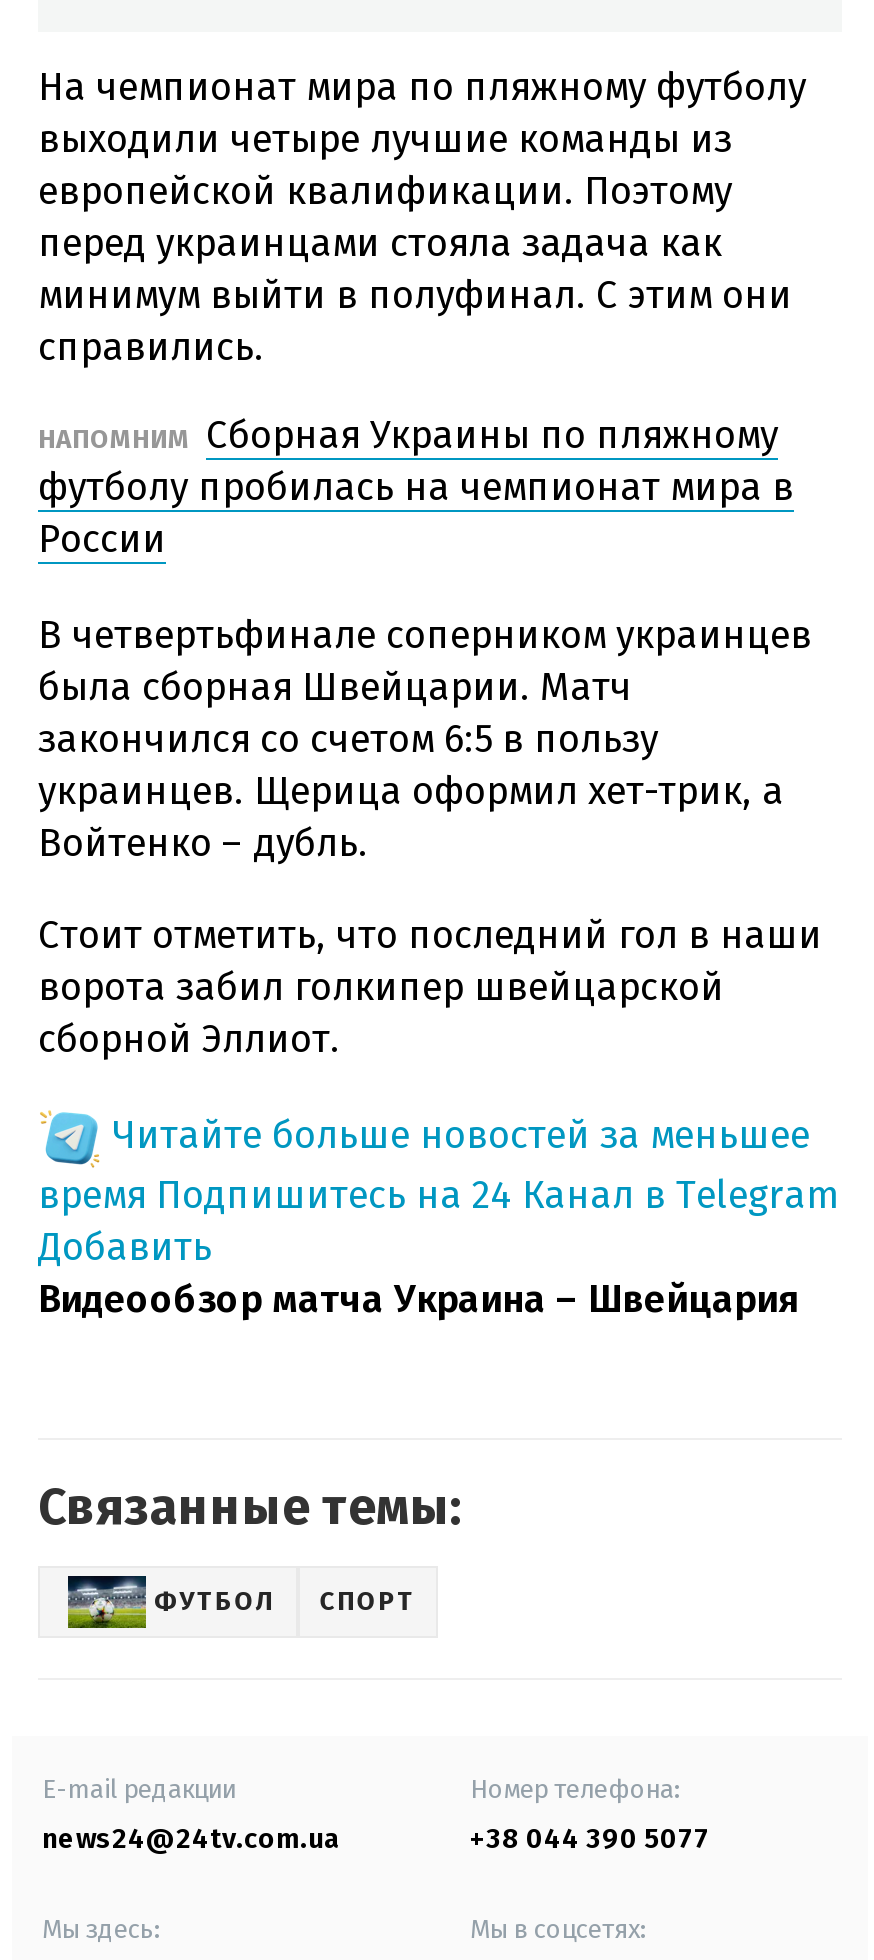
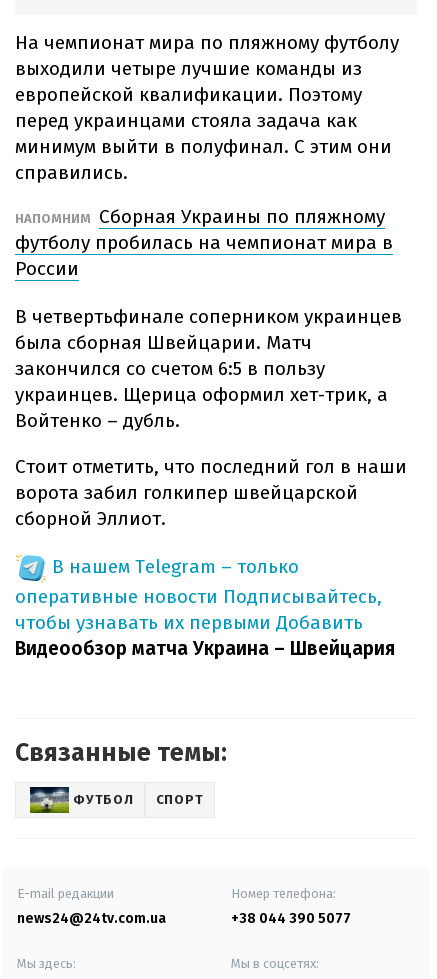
- Читайте больше новостей за меньшее
- время Подпишитесь на 24 Канал в Telegram
- Добавить
+ В нашем Telegram – только
+ оперативные новости Подписывайтесь,
+ чтобы узнавать их первыми Добавить
